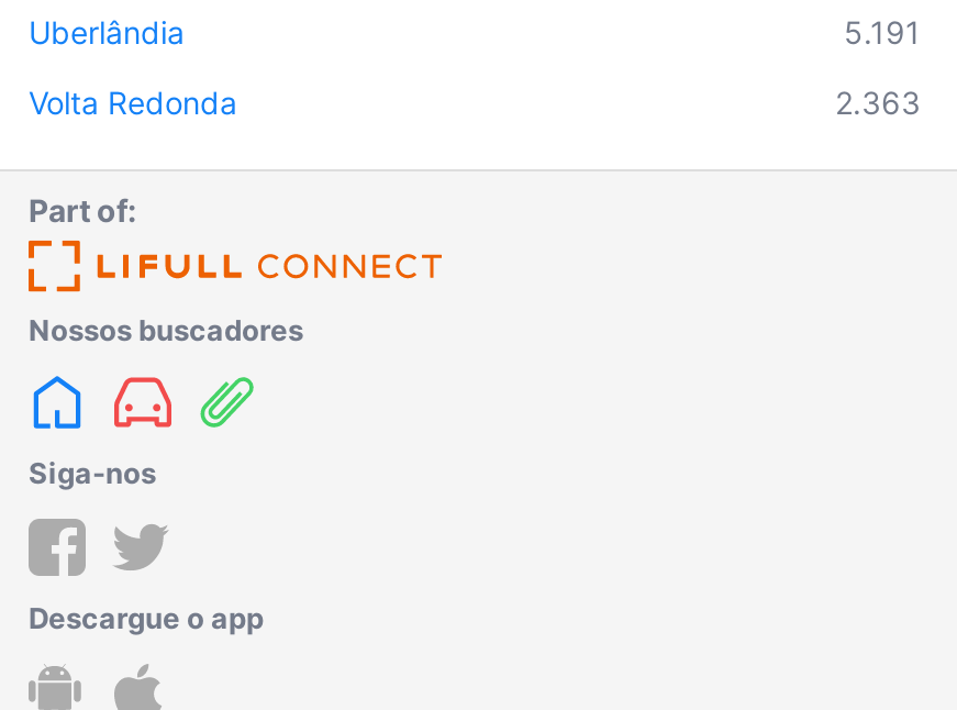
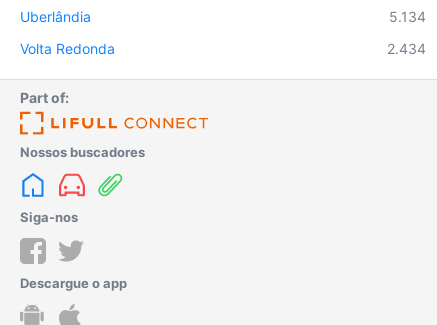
- 5.191
+ 5.134

- 2.363
+ 2.434
